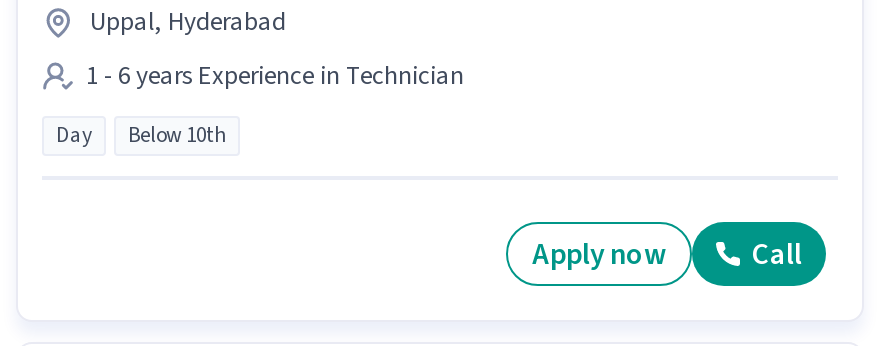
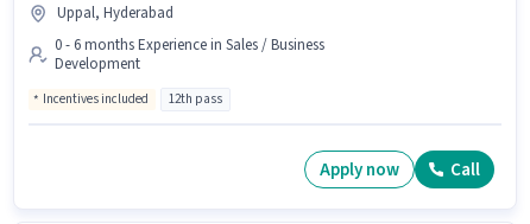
- 1 - 6 years Experience in Technician
+ 0 - 6 months Experience in Sales / Business
+ Development

- Day
- Below 10th
+ Incentives included
+ 12th pass
